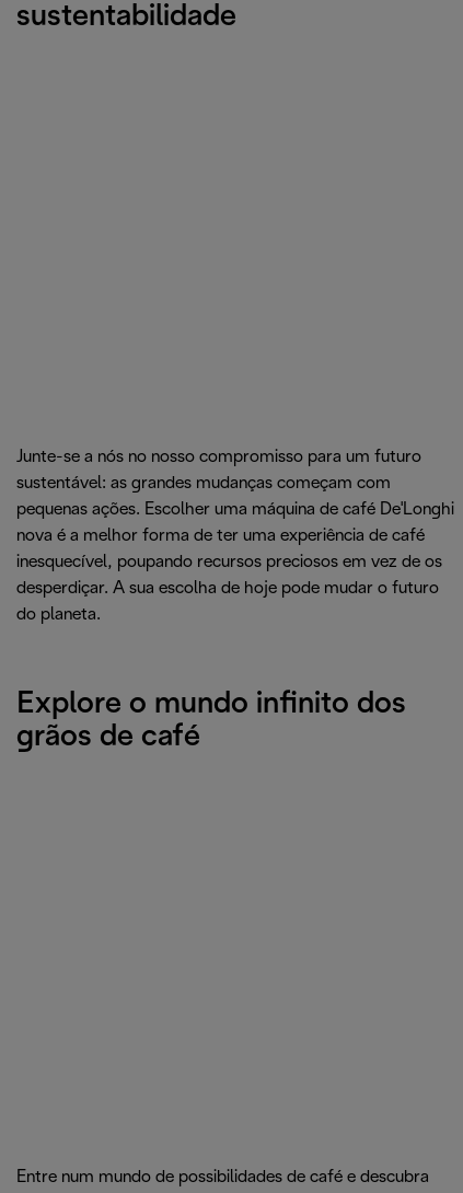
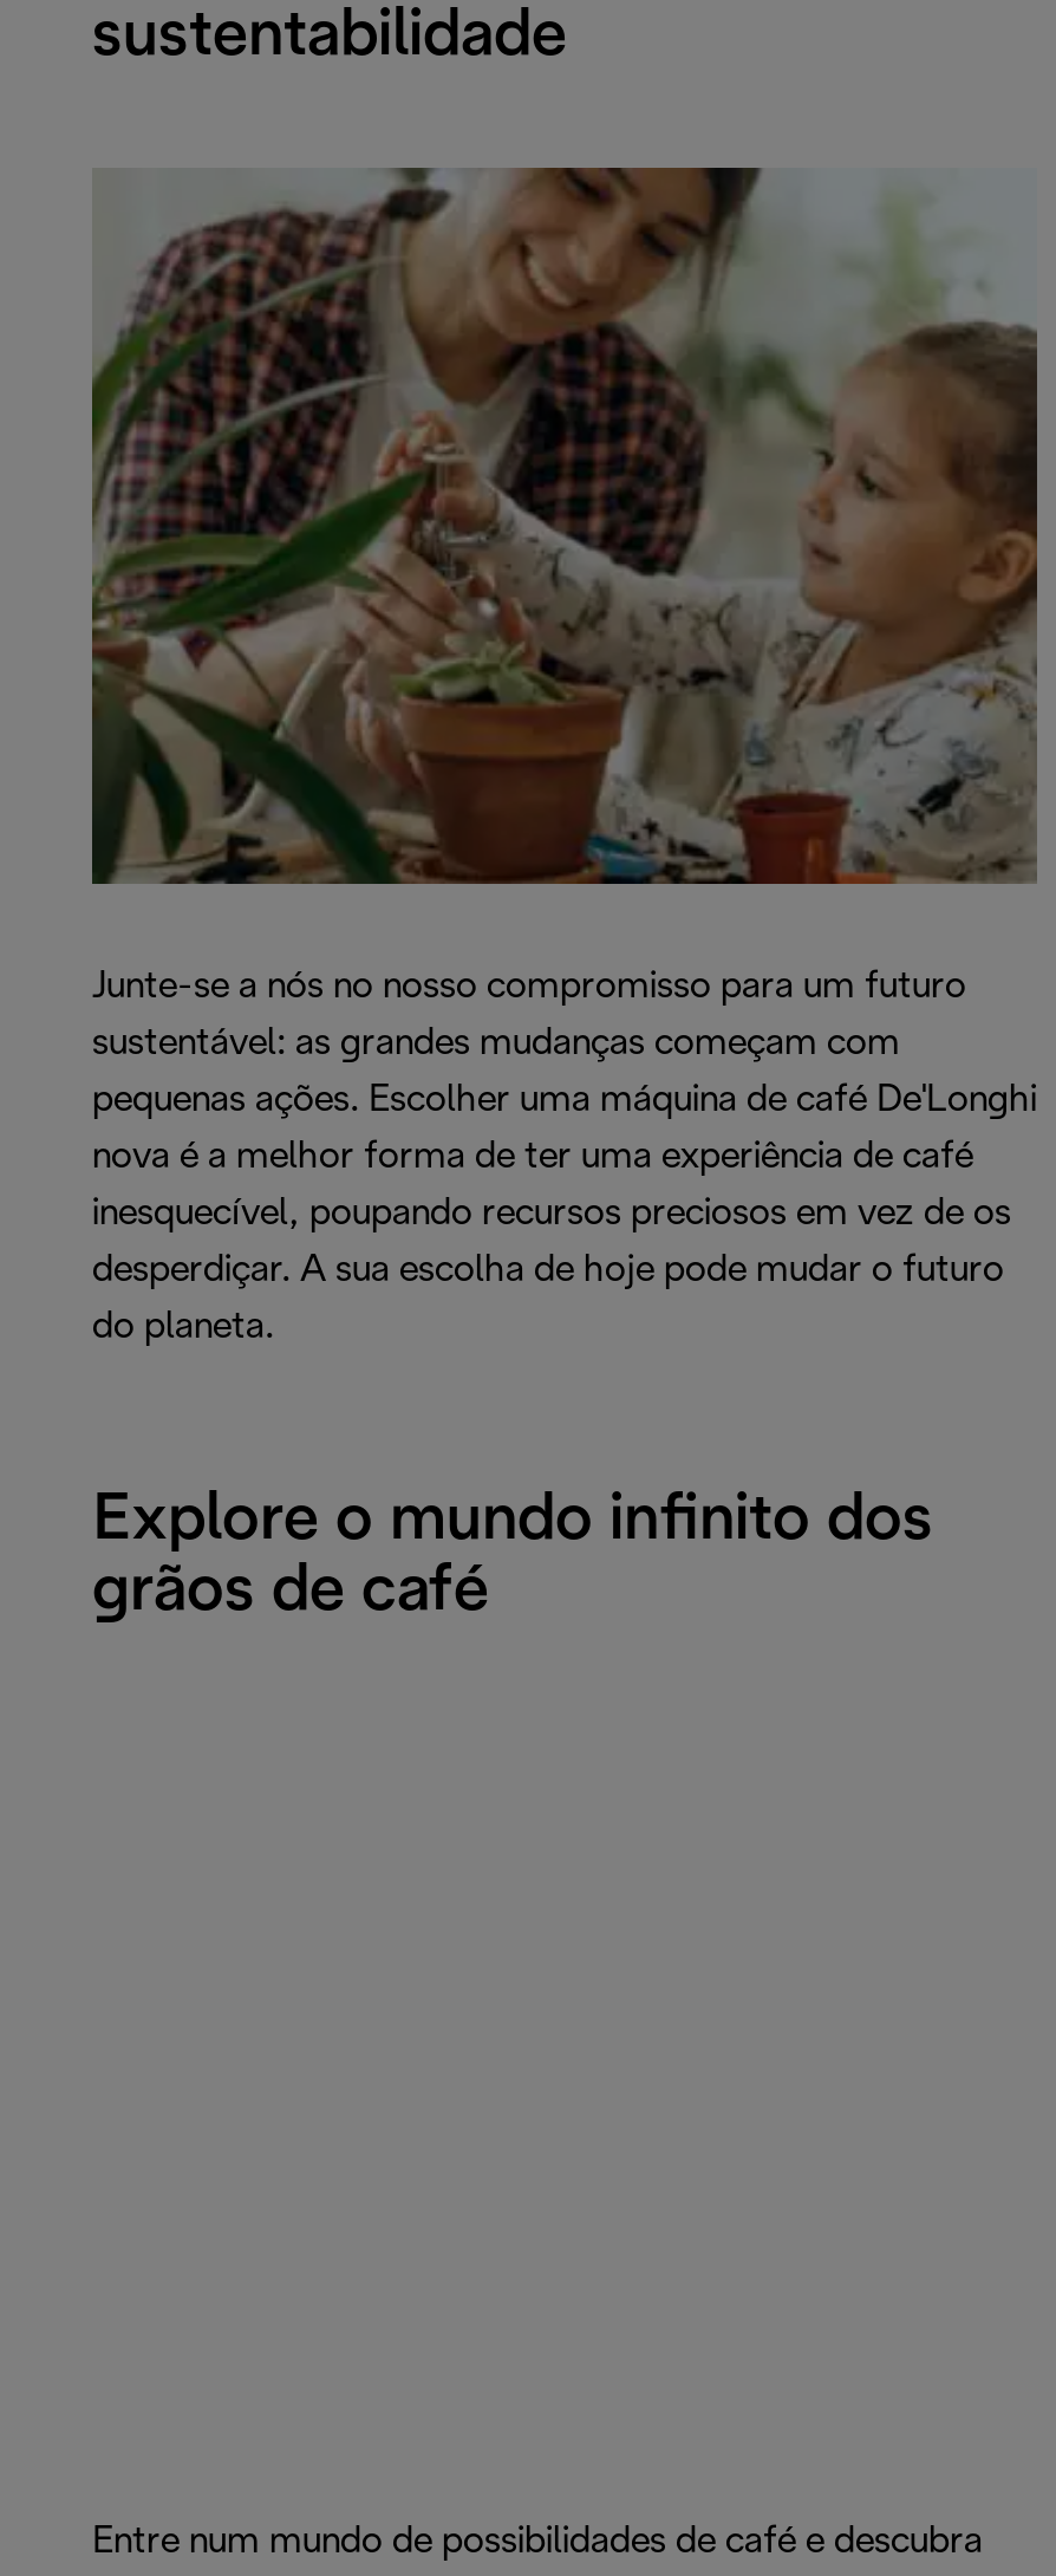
+ [image]
